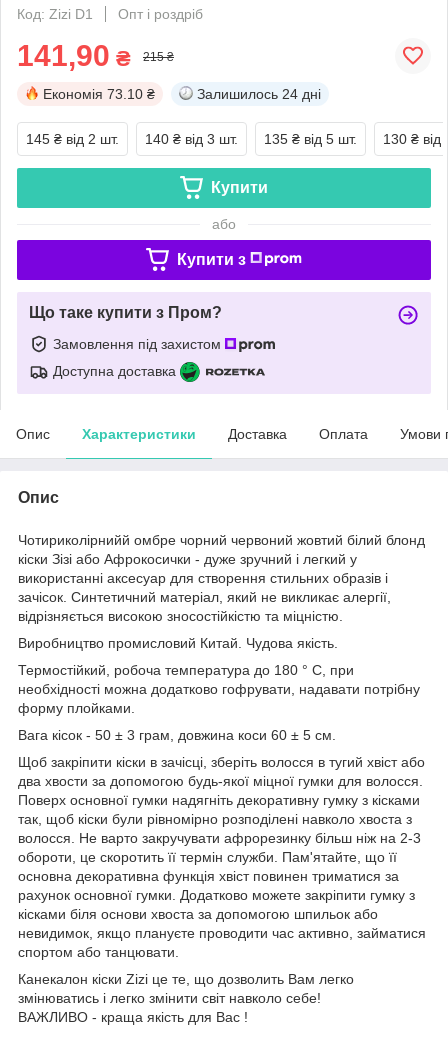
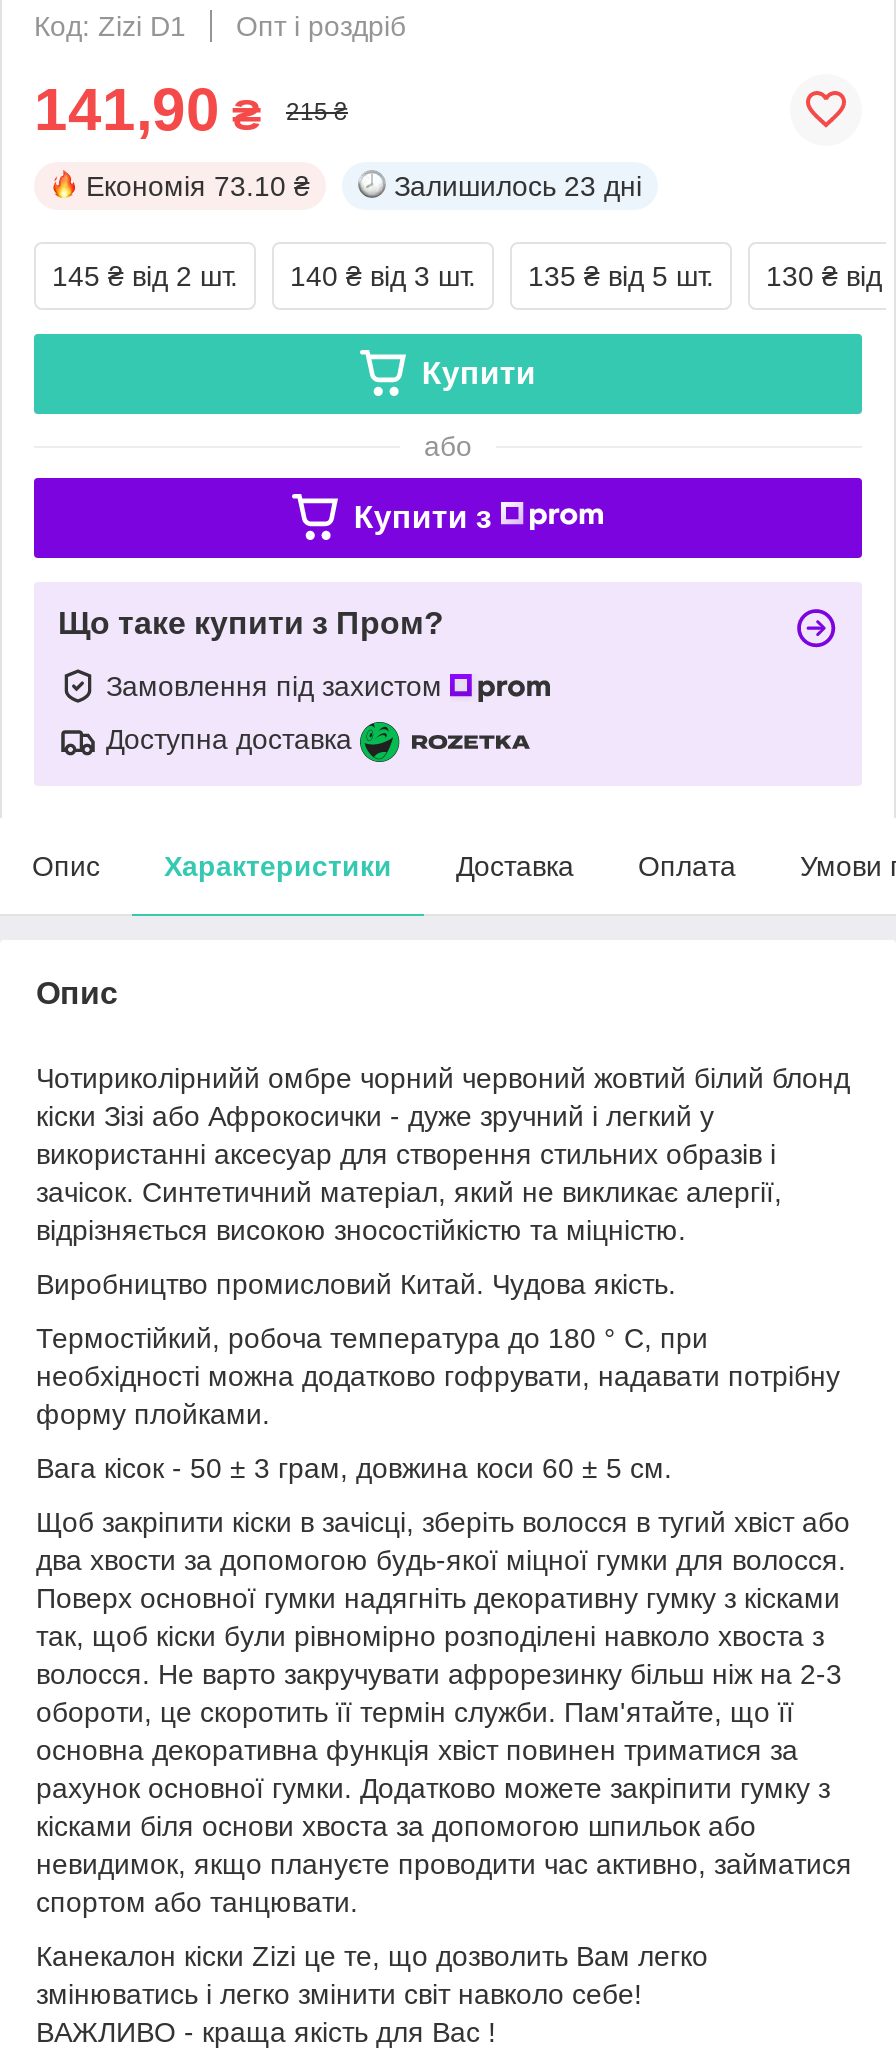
- Залишилось 24 дні
+ Залишилось 23 дні
